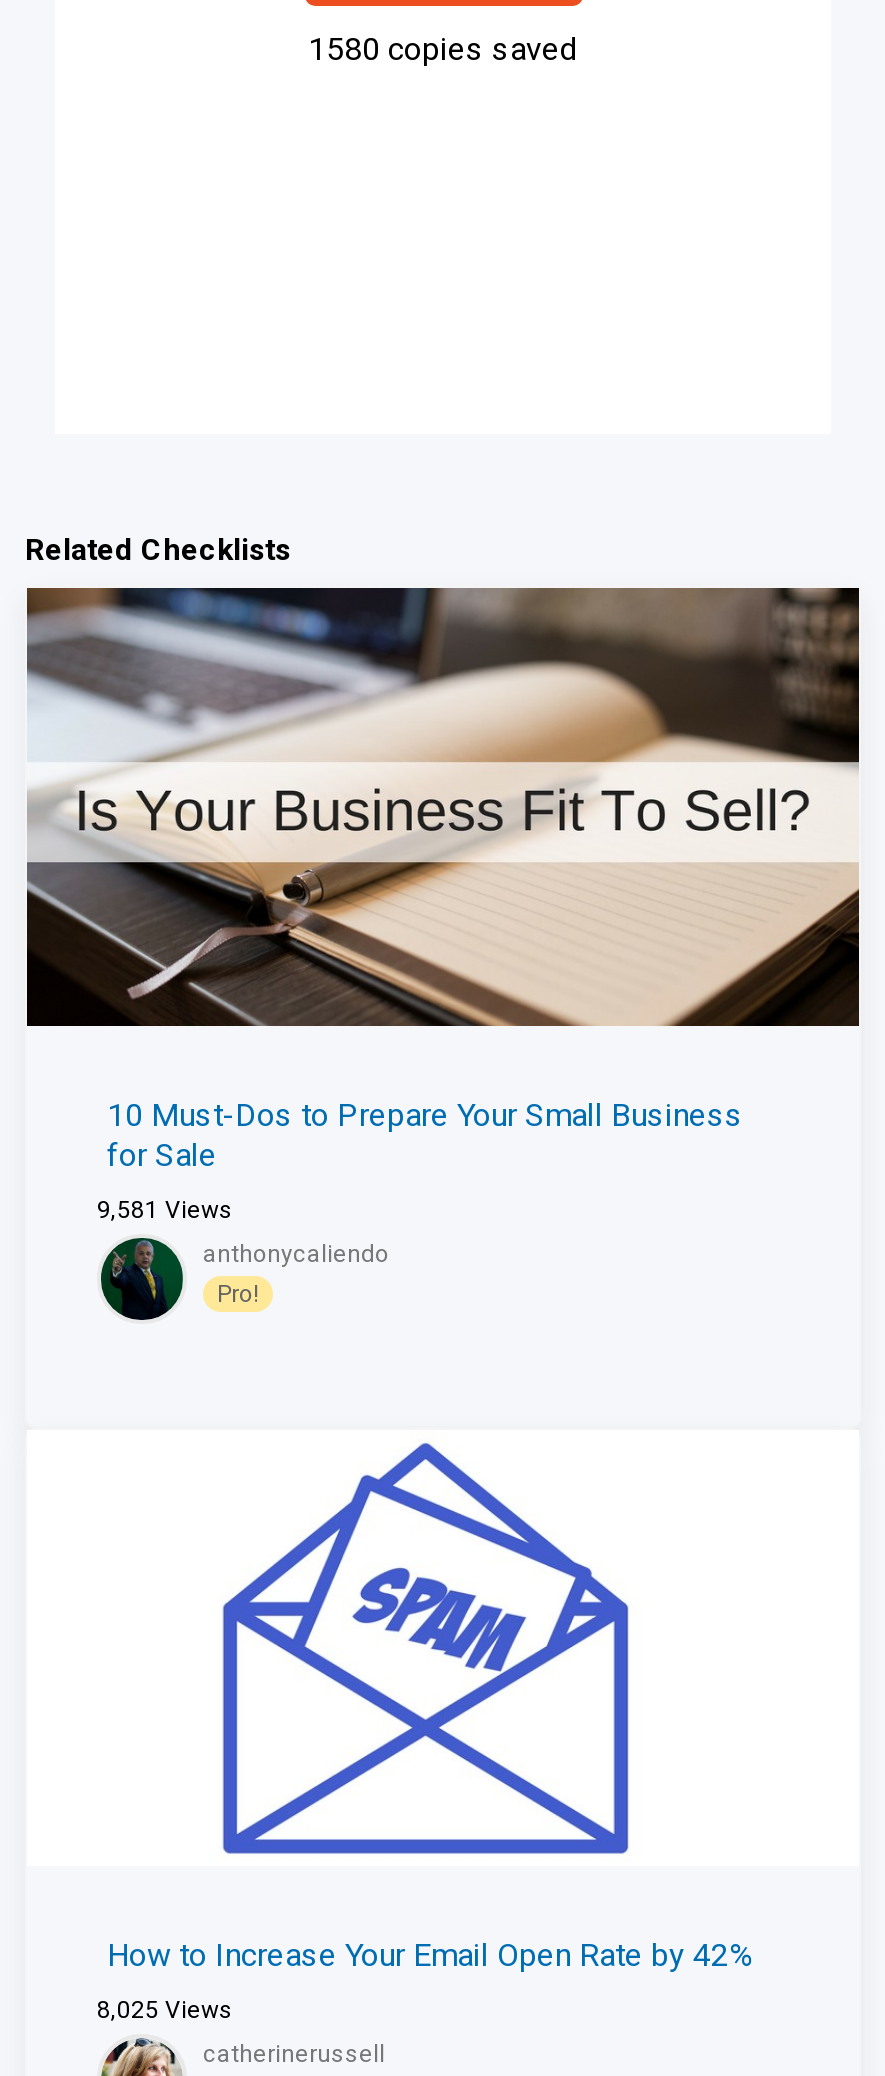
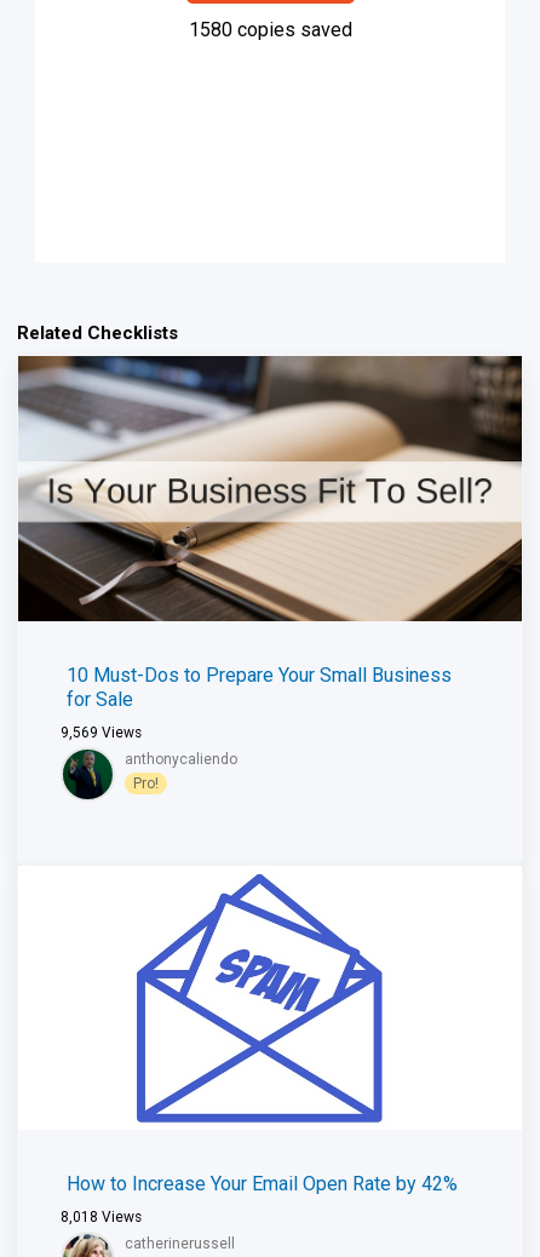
- 9,581 Views
+ 9,569 Views

- 8,025 Views
+ 8,018 Views
